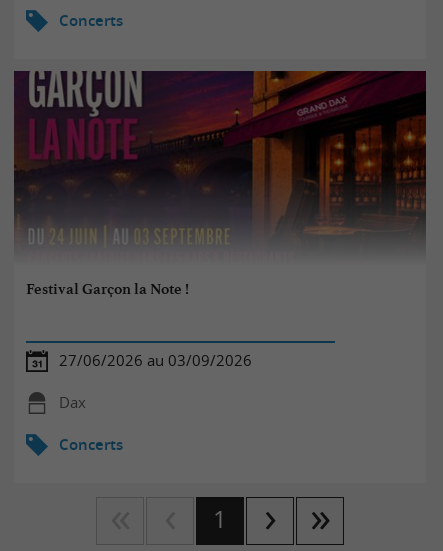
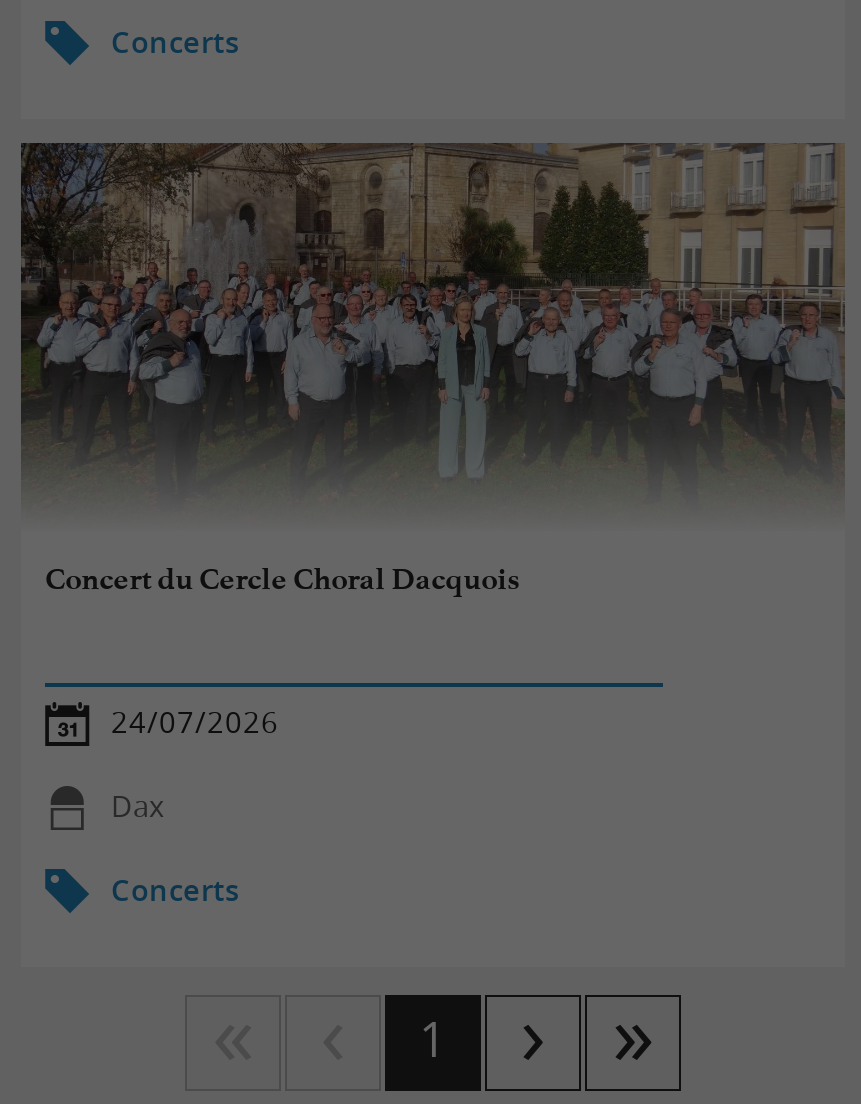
- [image]
- Festival Garçon la Note !
+ [image]
+ Concert du Cercle Choral Dacquois

- 27/06/2026 au 03/09/2026
+ 24/07/2026
